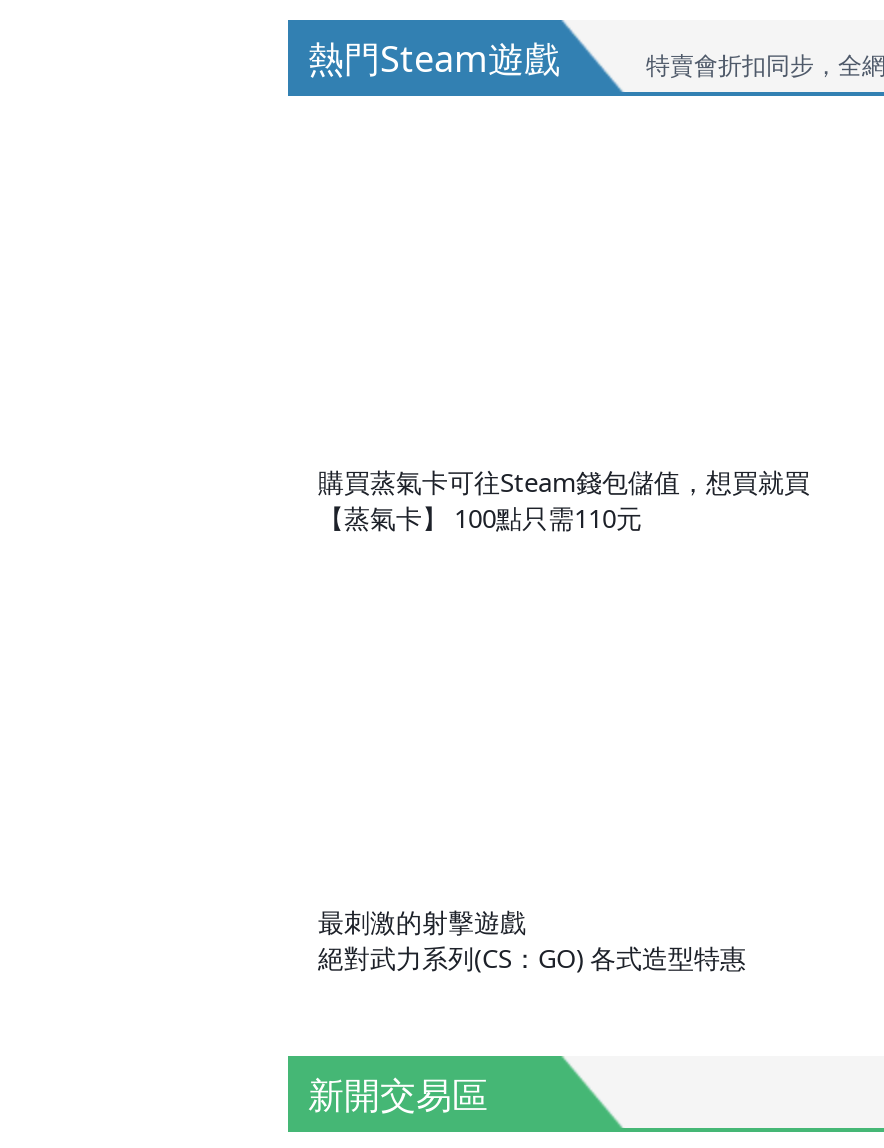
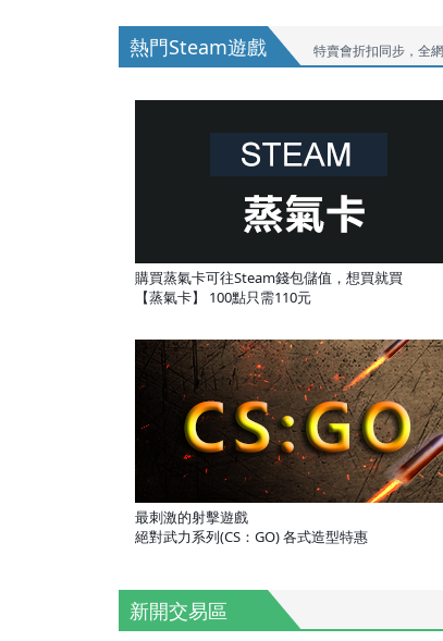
+ [image]

+ [image]
